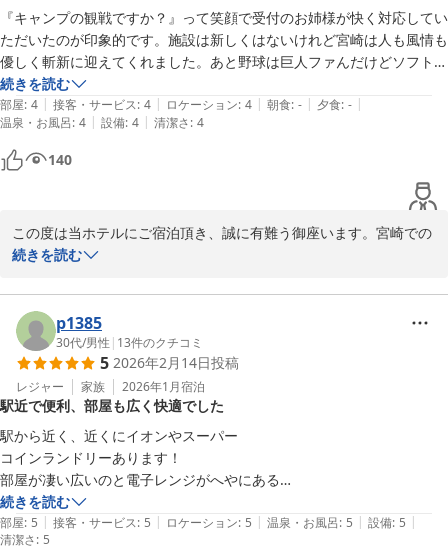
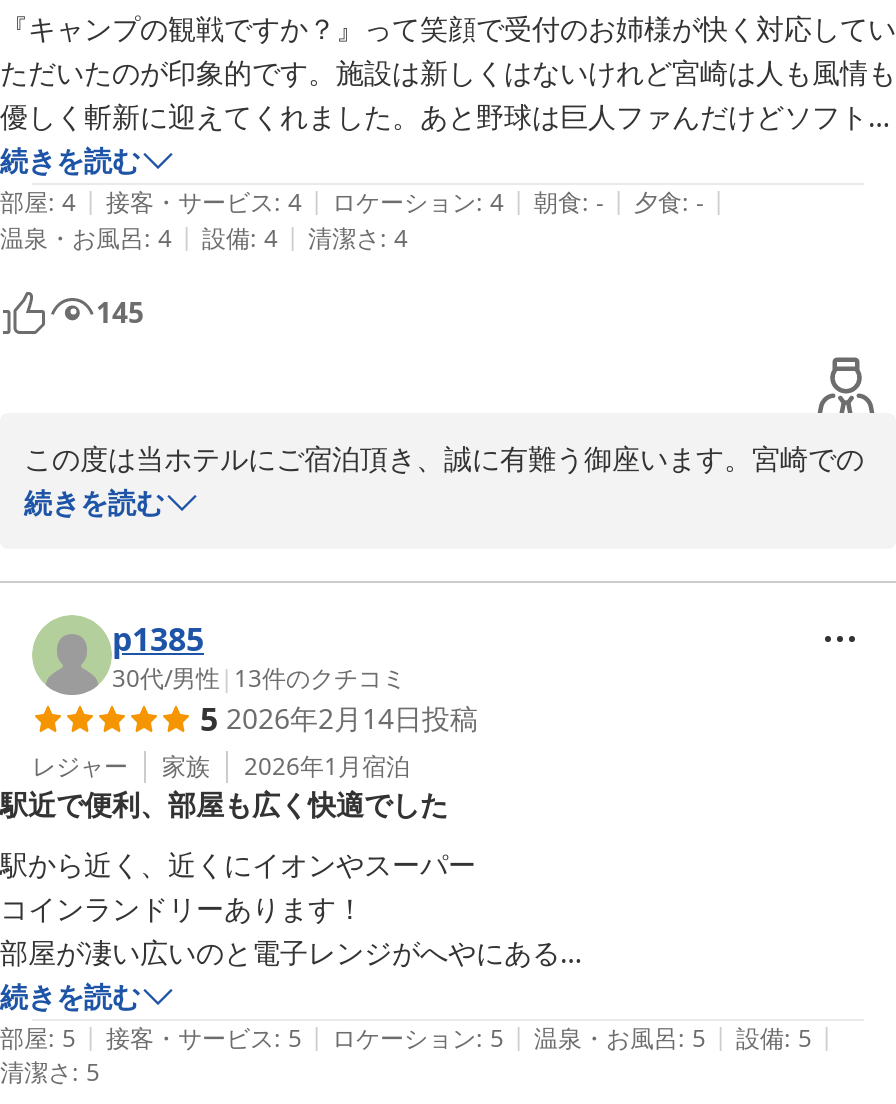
- 140
+ 145
